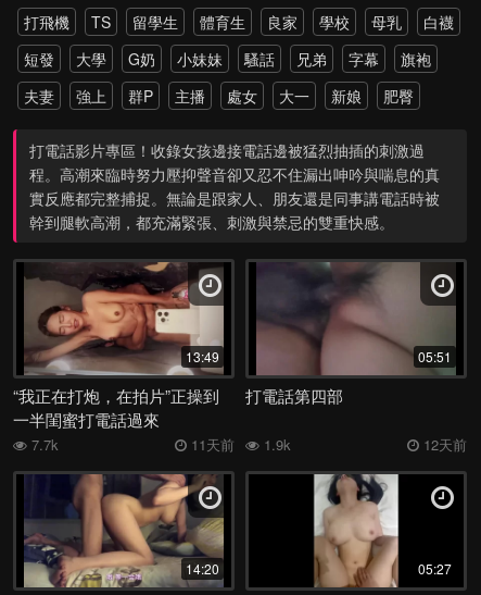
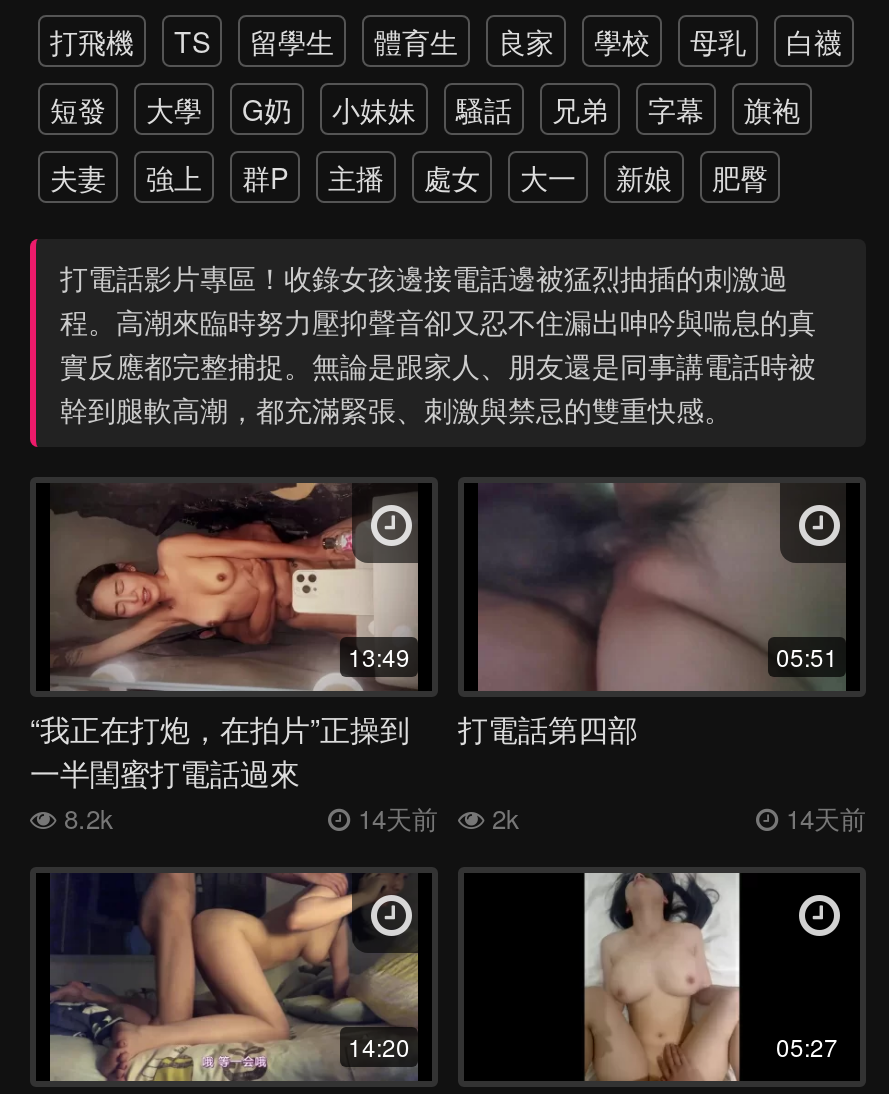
- 7.7k
- 11天前
+ 8.2k
+ 14天前

- 1.9k
- 12天前
+ 2k
+ 14天前
